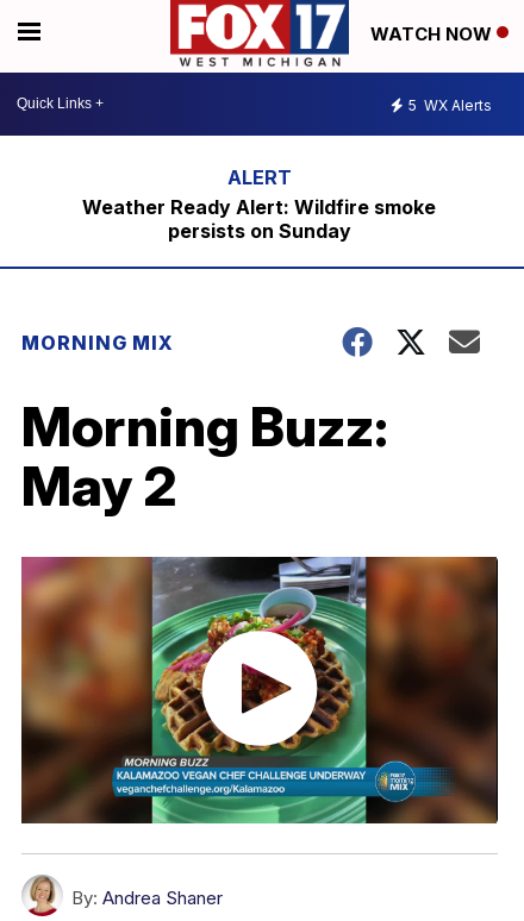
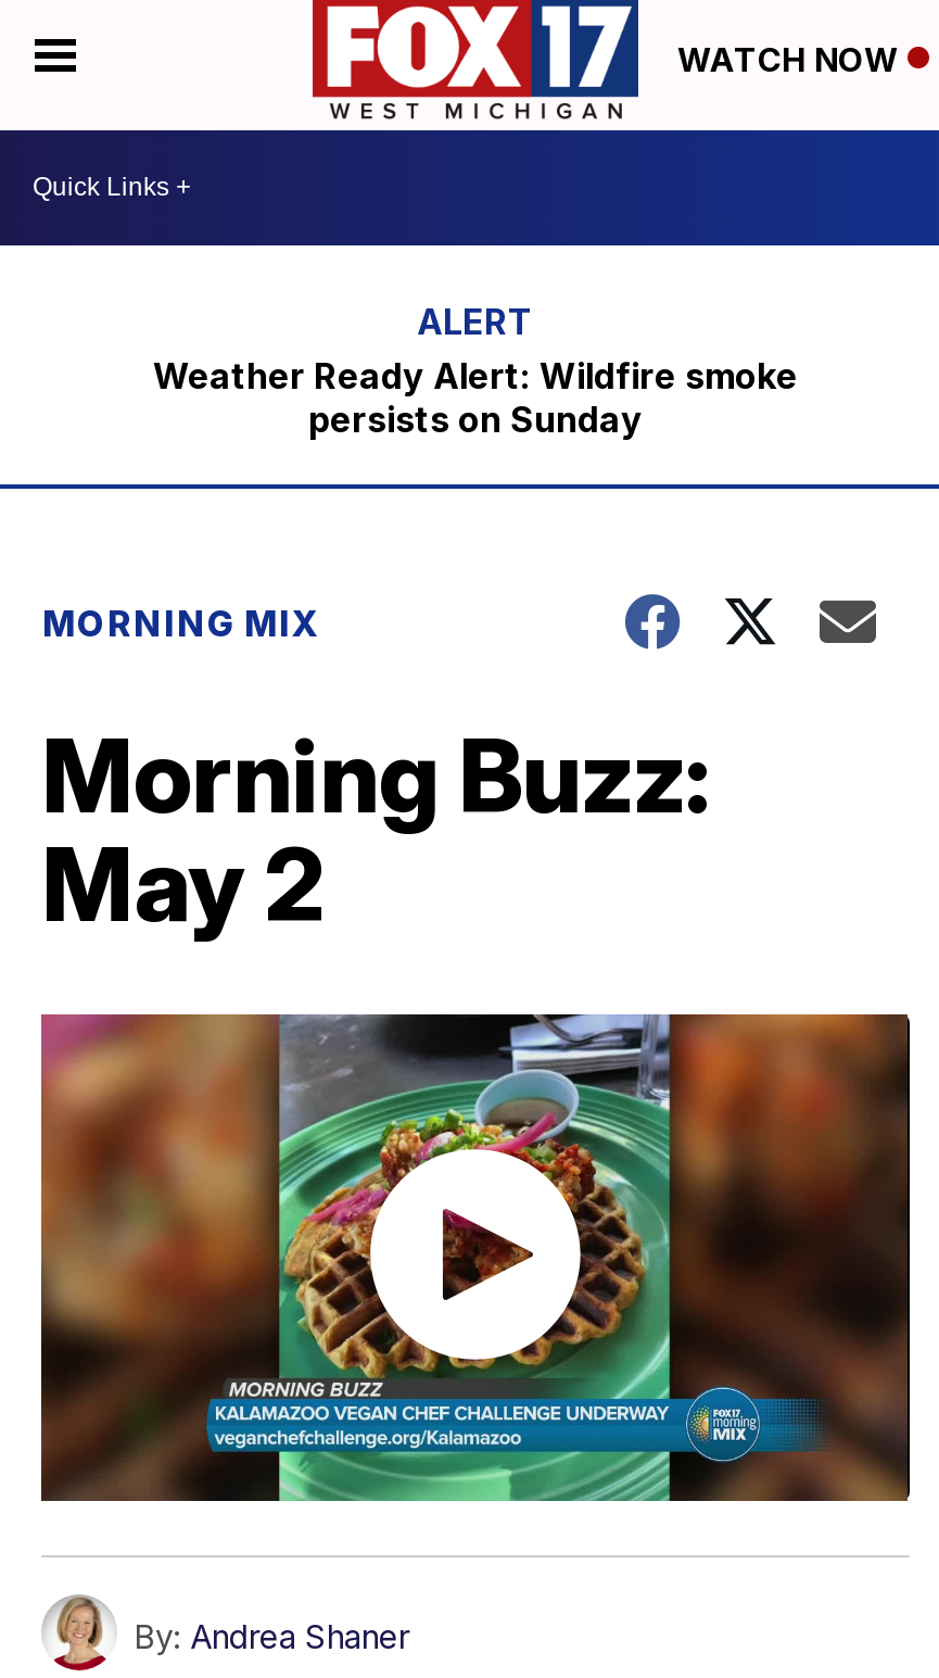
- 5 WX Alerts
